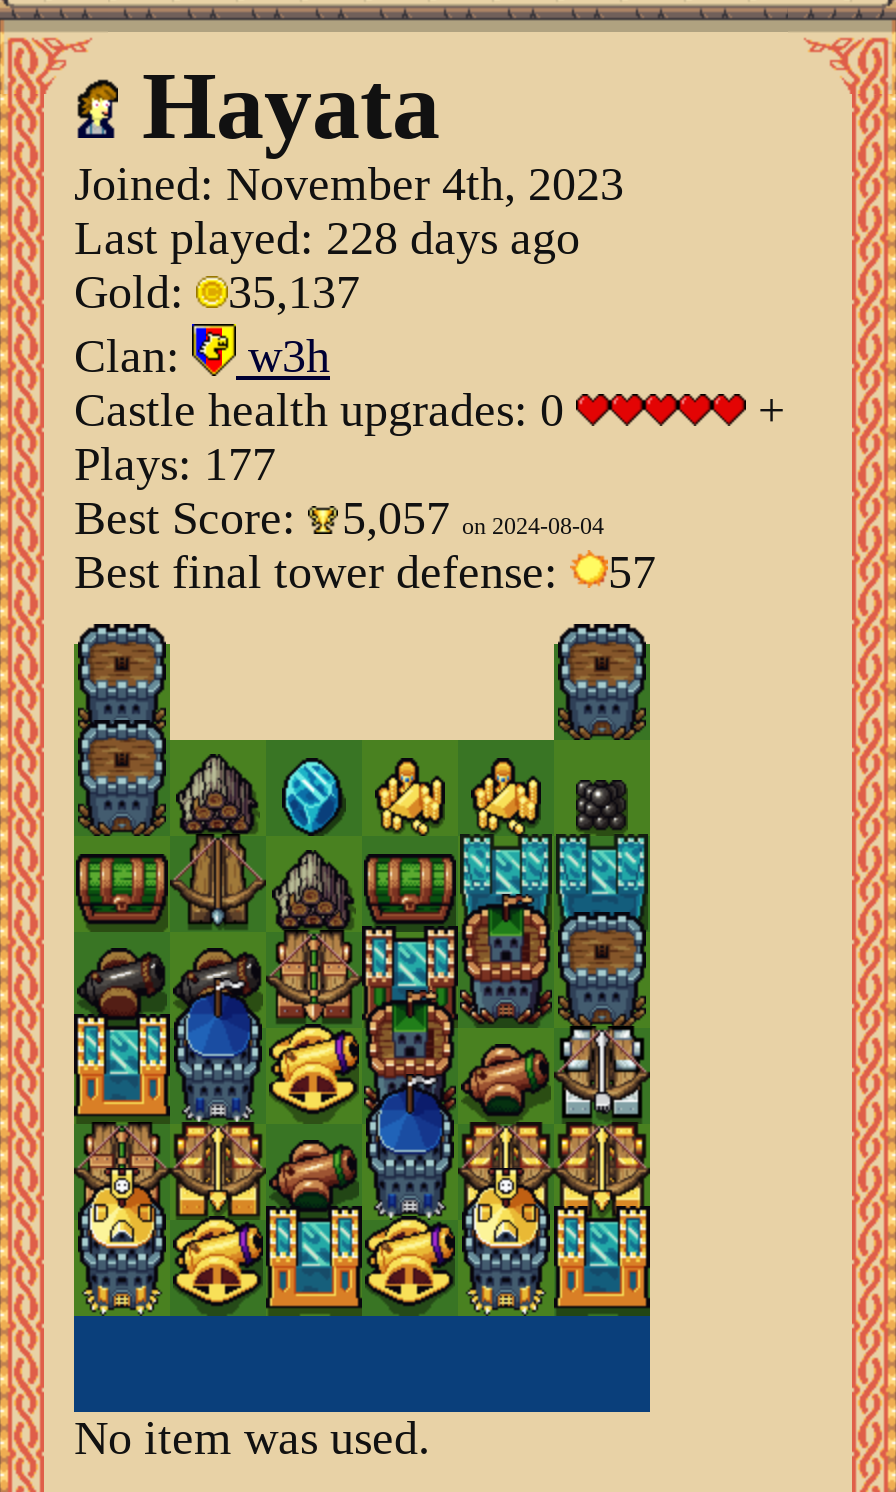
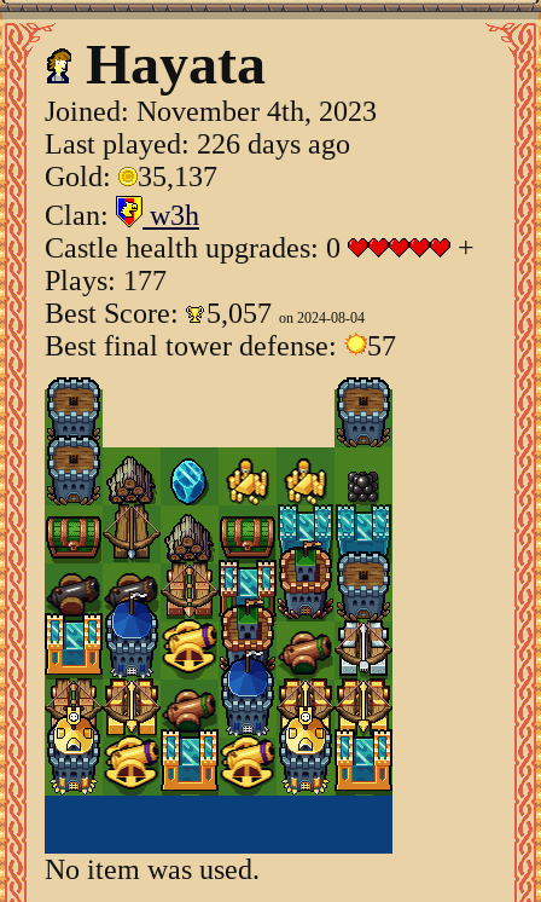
- Last played: 228 days ago
+ Last played: 226 days ago
